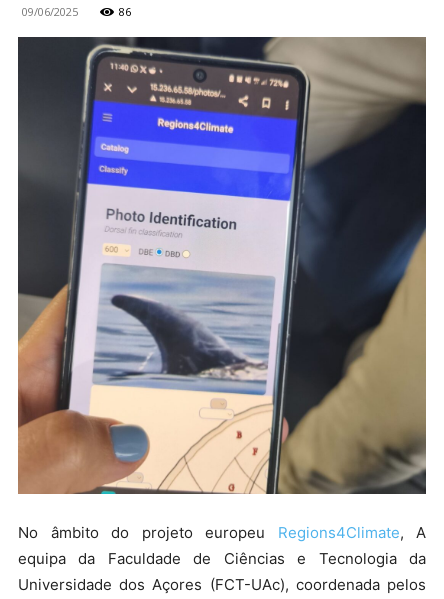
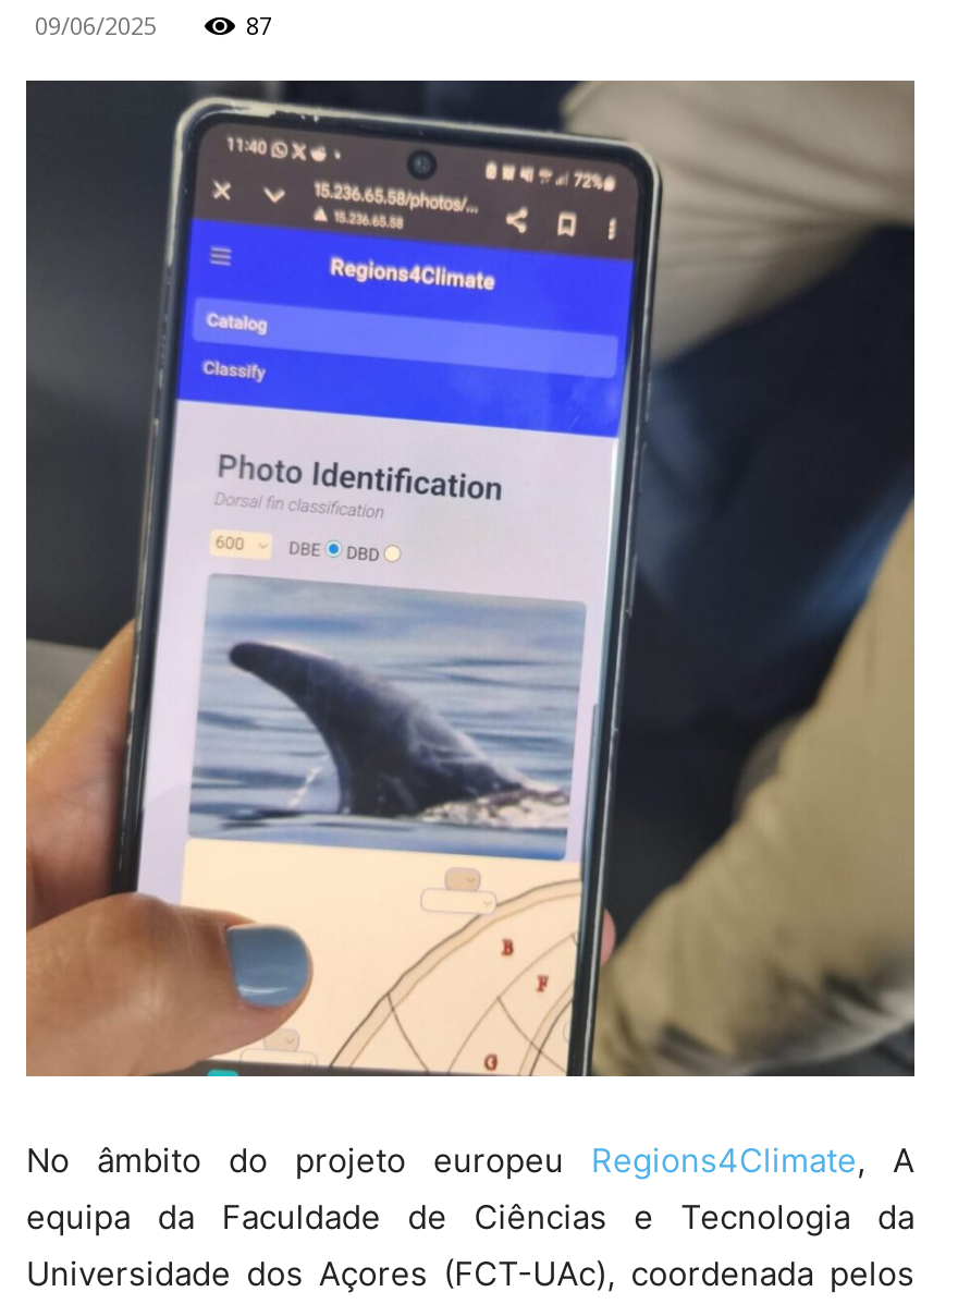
- 86
+ 87
